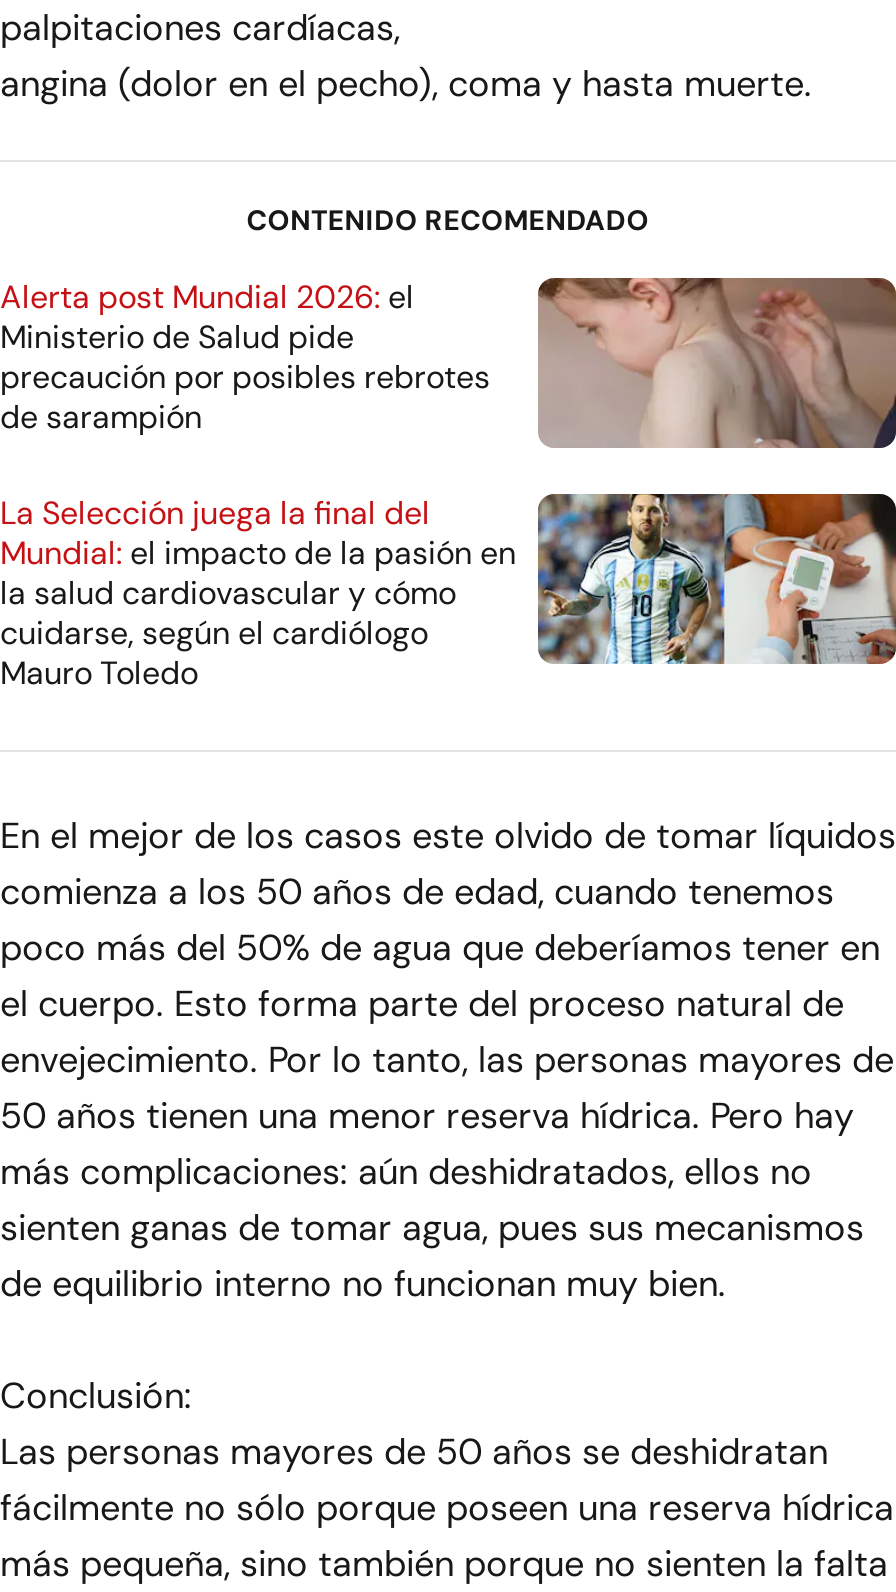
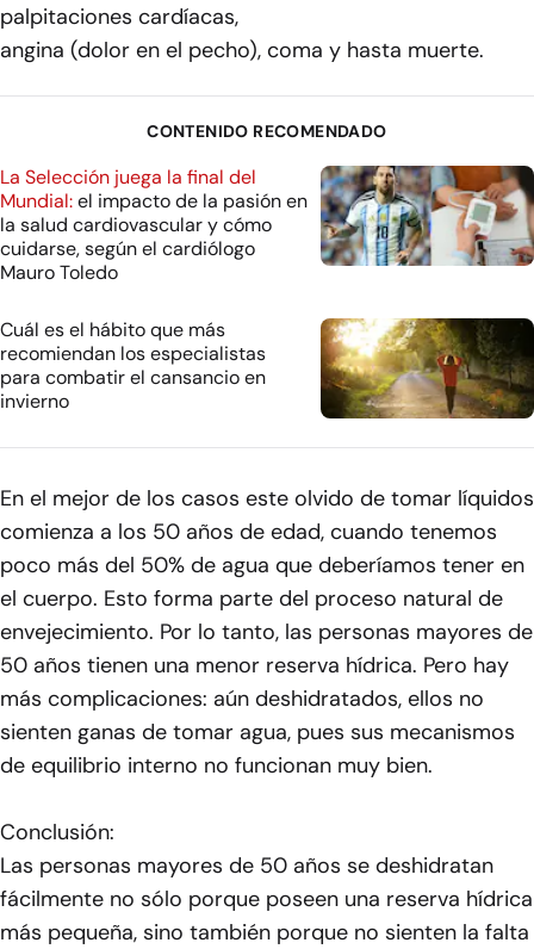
- [image]
- Alerta post Mundial 2026: el
- Ministerio de Salud pide
- precaución por posibles rebrotes
- de sarampión

moved up: [image] | La Selección juega la final del | Mundial: el impacto de la pasión en | la salud cardiovascular y cómo | cuidarse, según el cardiólogo | Mauro Toledo

+ Cuál es el hábito que más
+ recomiendan los especialistas
+ para combatir el cansancio en
+ invierno

+ [image]
